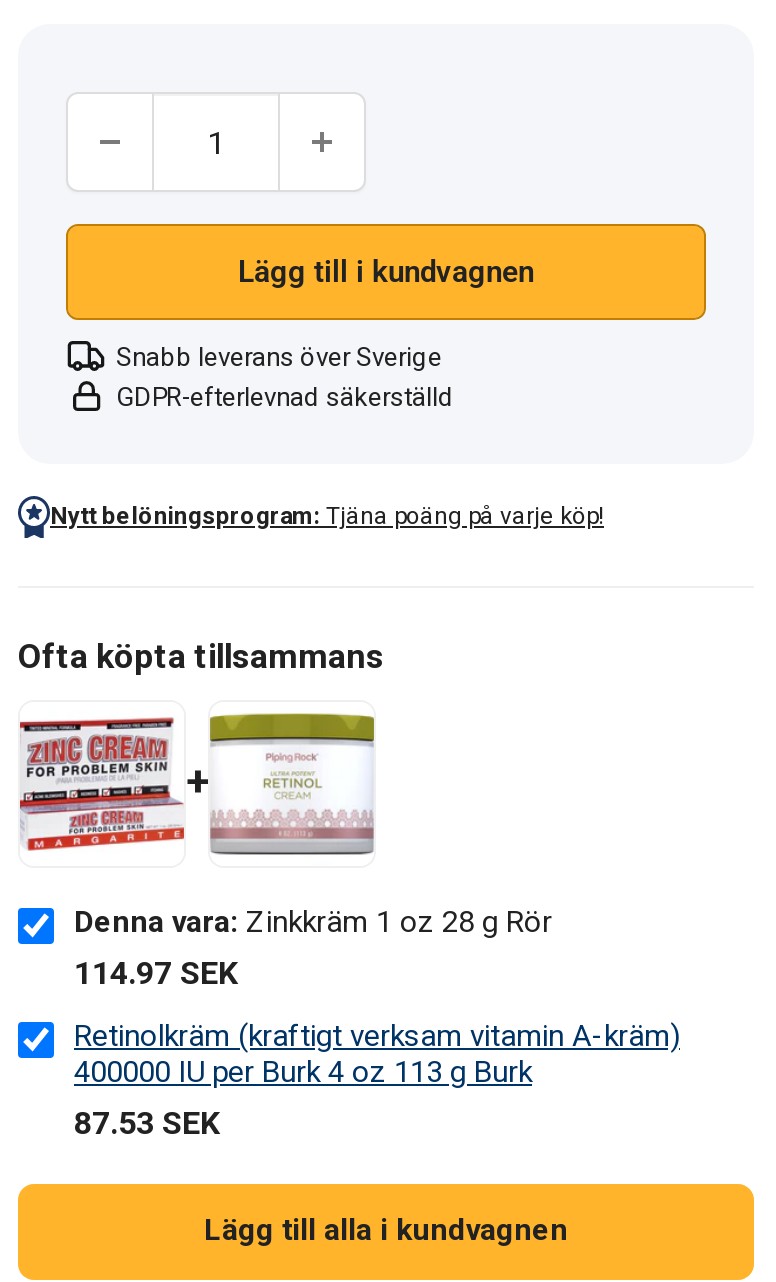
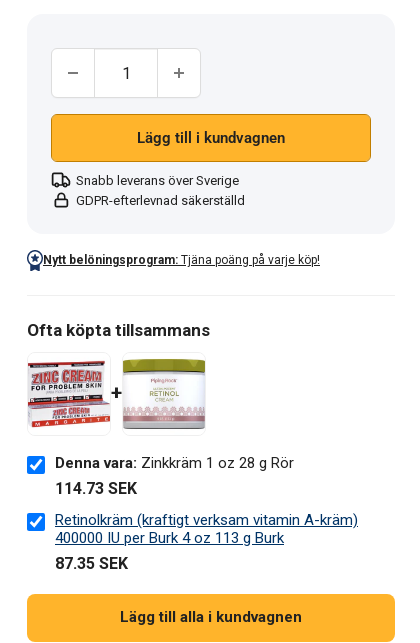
- 114.97 SEK
+ 114.73 SEK

- 87.53 SEK
+ 87.35 SEK
